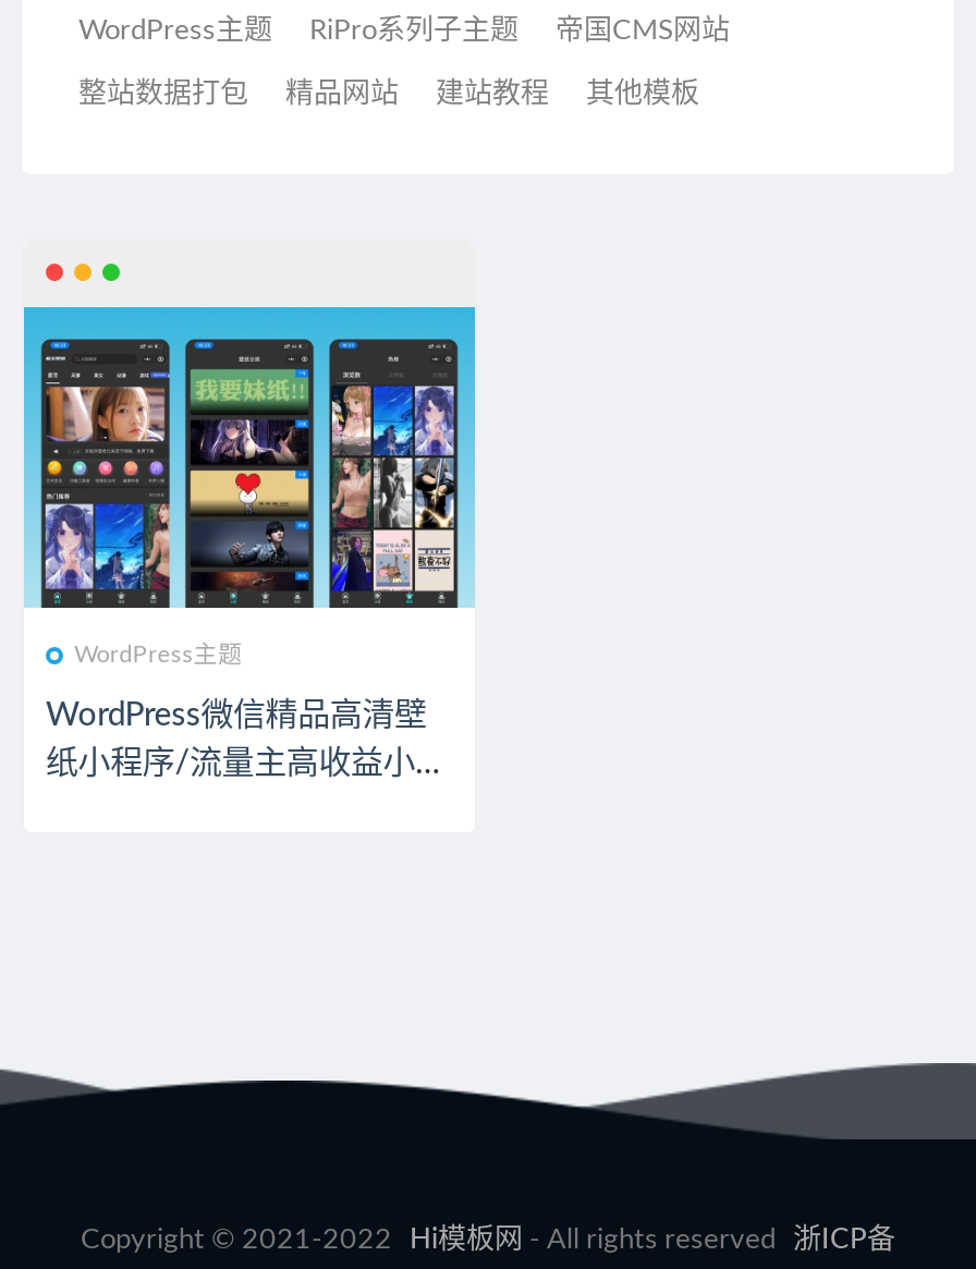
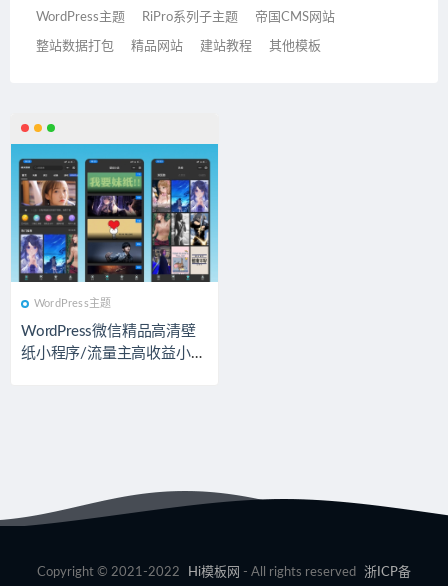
- [image]
+ [image]
